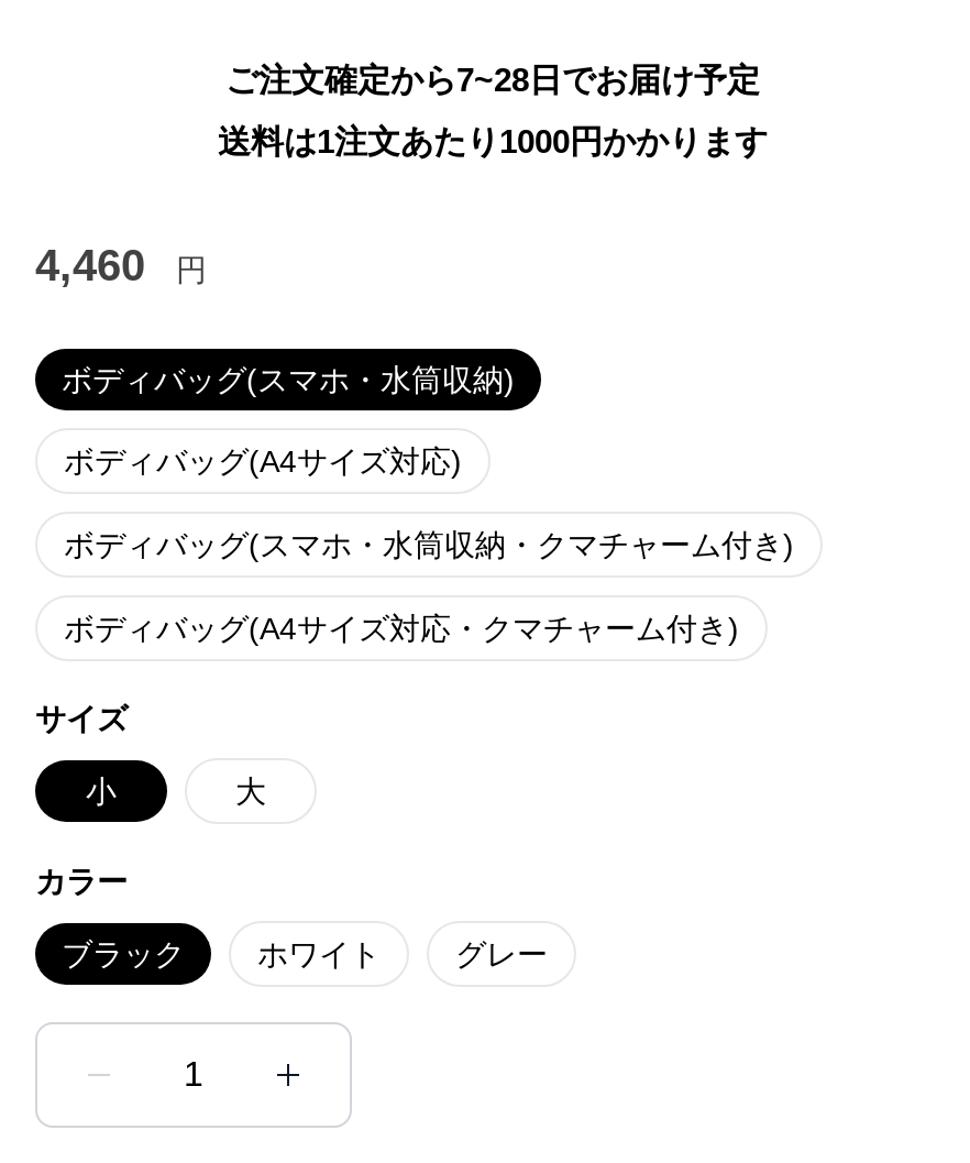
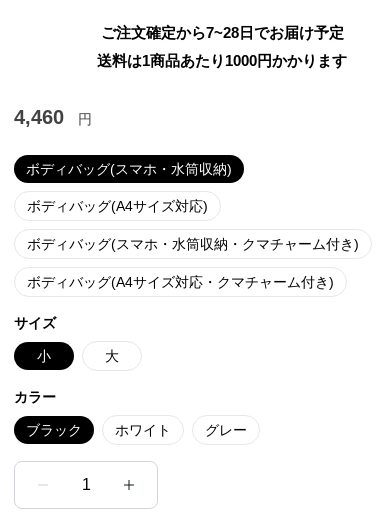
- 送料は1注文あたり1000円かかります
+ 送料は1商品あたり1000円かかります
